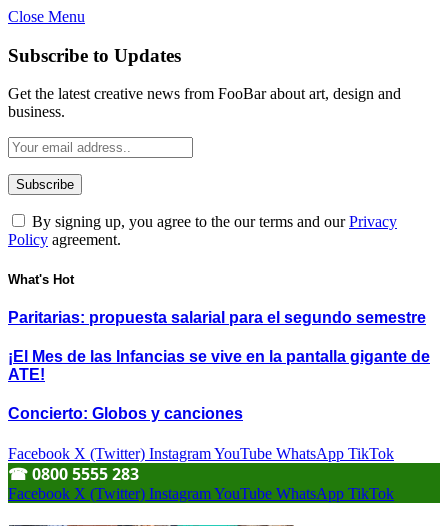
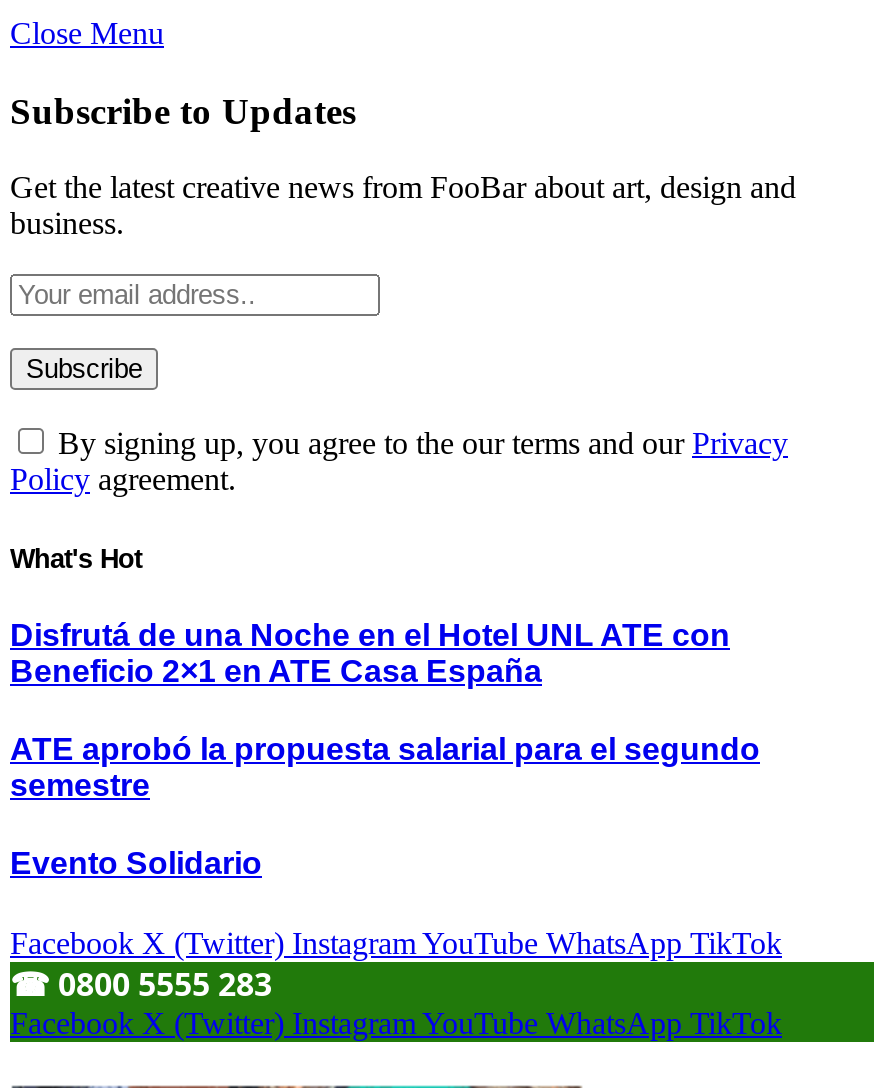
- Paritarias: propuesta salarial para el segundo semestre
+ Disfrutá de una Noche en el Hotel UNL ATE con
+ Beneficio 2×1 en ATE Casa España

- ¡El Mes de las Infancias se vive en la pantalla gigante de
- ATE!
+ ATE aprobó la propuesta salarial para el segundo
+ semestre

- Concierto: Globos y canciones
+ Evento Solidario
